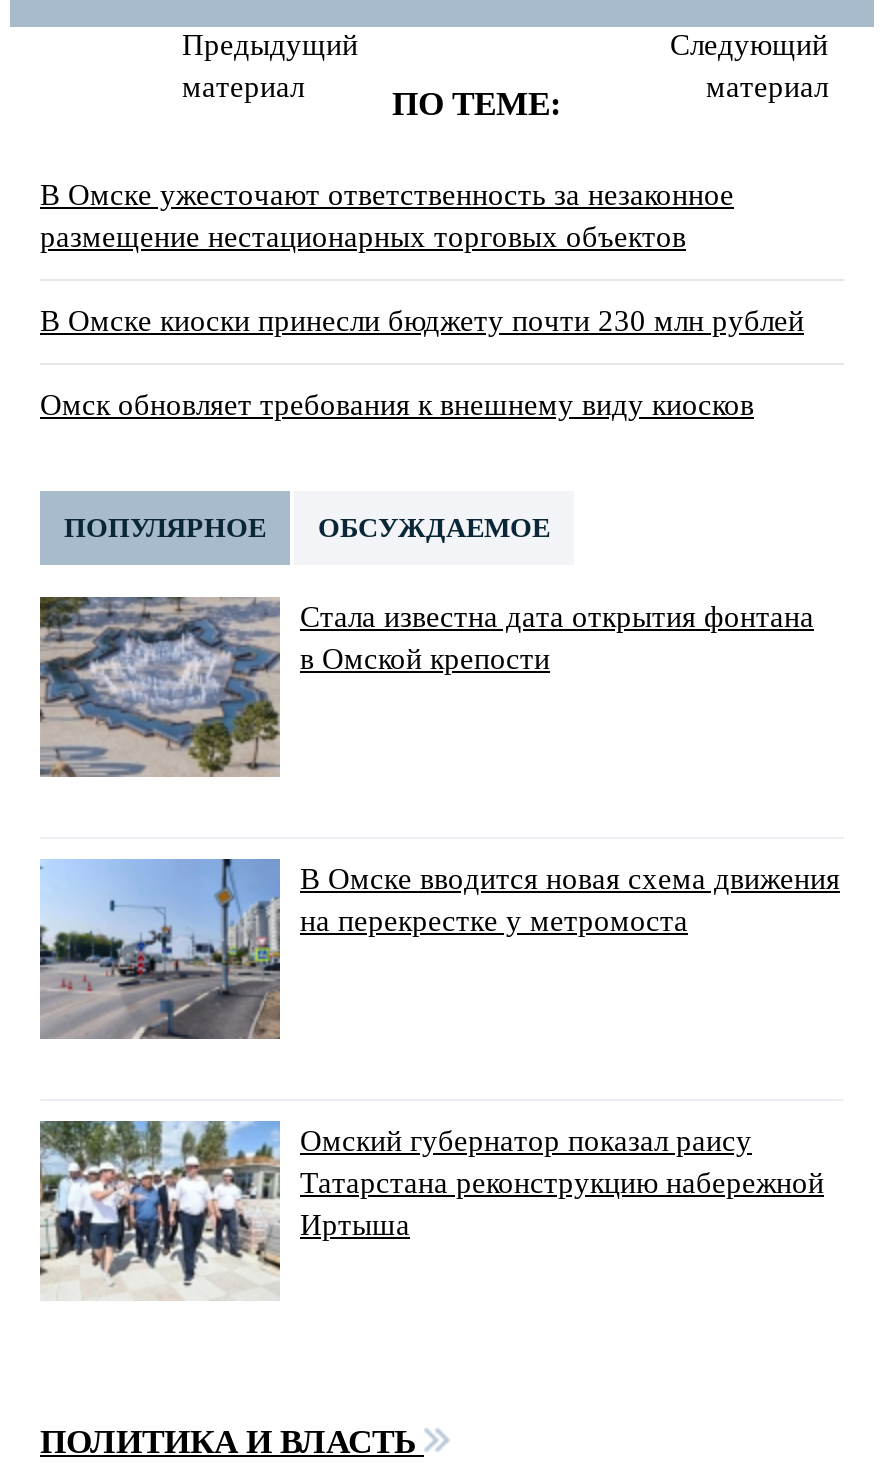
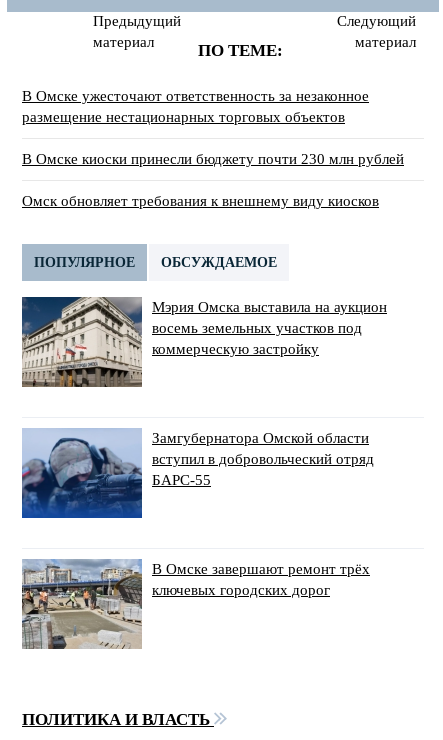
- [image]
- Стала известна дата открытия фонтана
- в Омской крепости
+ [image]
+ Мэрия Омска выставила на аукцион
+ восемь земельных участков под
+ коммерческую застройку

- [image]
- В Омске вводится новая схема движения
- на перекрестке у метромоста
+ [image]
+ Замгубернатора Омской области
+ вступил в добровольческий отряд
+ БАРС-55

- [image]
- Омский губернатор показал раису
- Татарстана реконструкцию набережной
- Иртыша
+ [image]
+ В Омске завершают ремонт трёх
+ ключевых городских дорог
